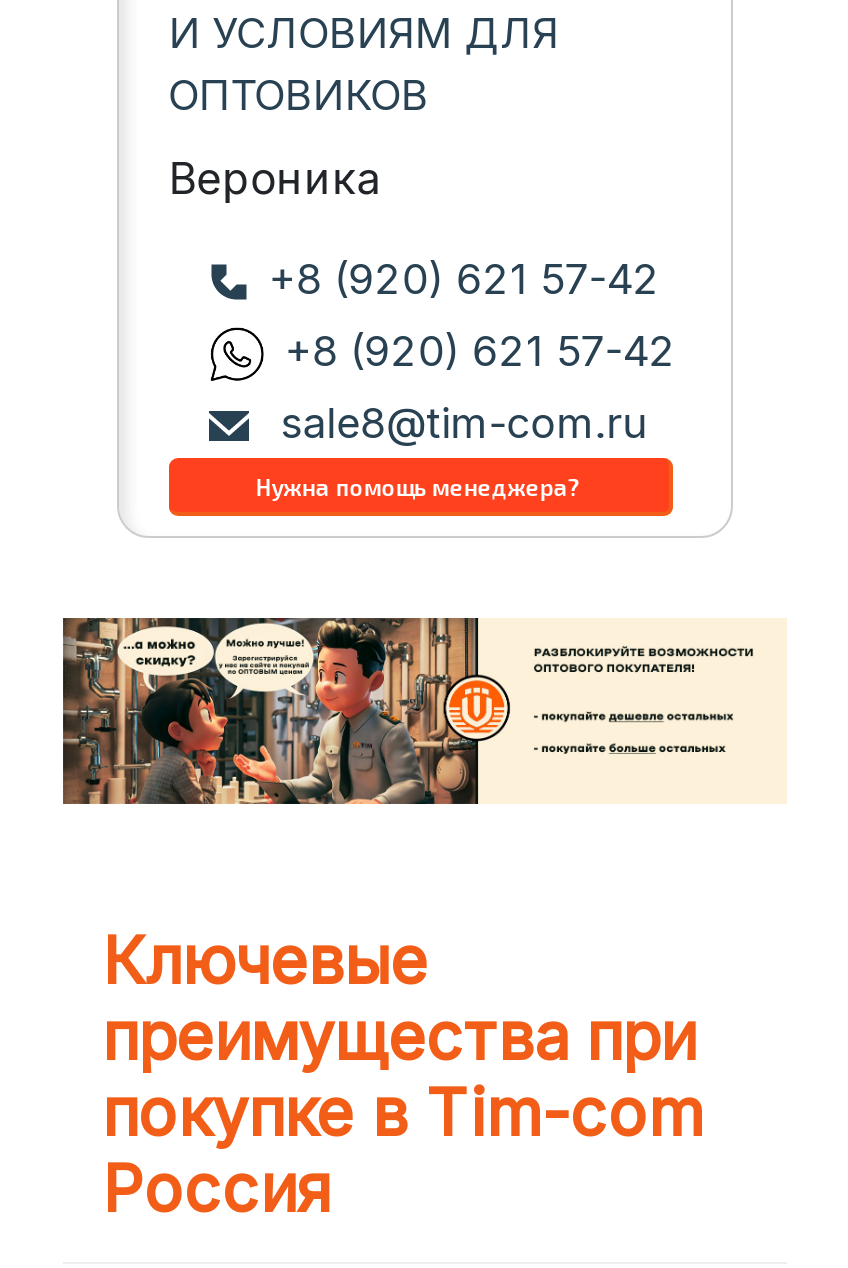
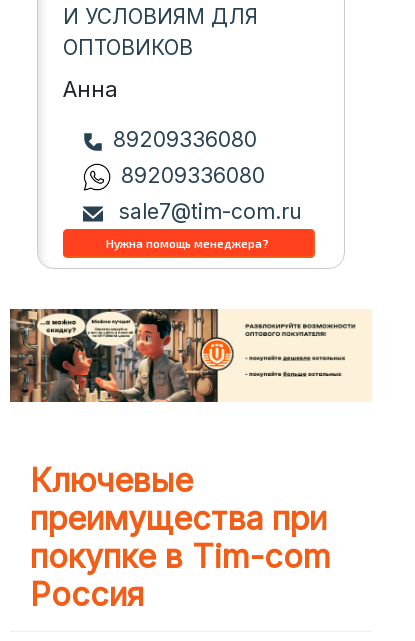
- Вероника
+ Анна

- +8 (920) 621 57-42
- +8 (920) 621 57-42
- sale8@tim-com.ru
+ 89209336080
+ 89209336080
+ sale7@tim-com.ru
